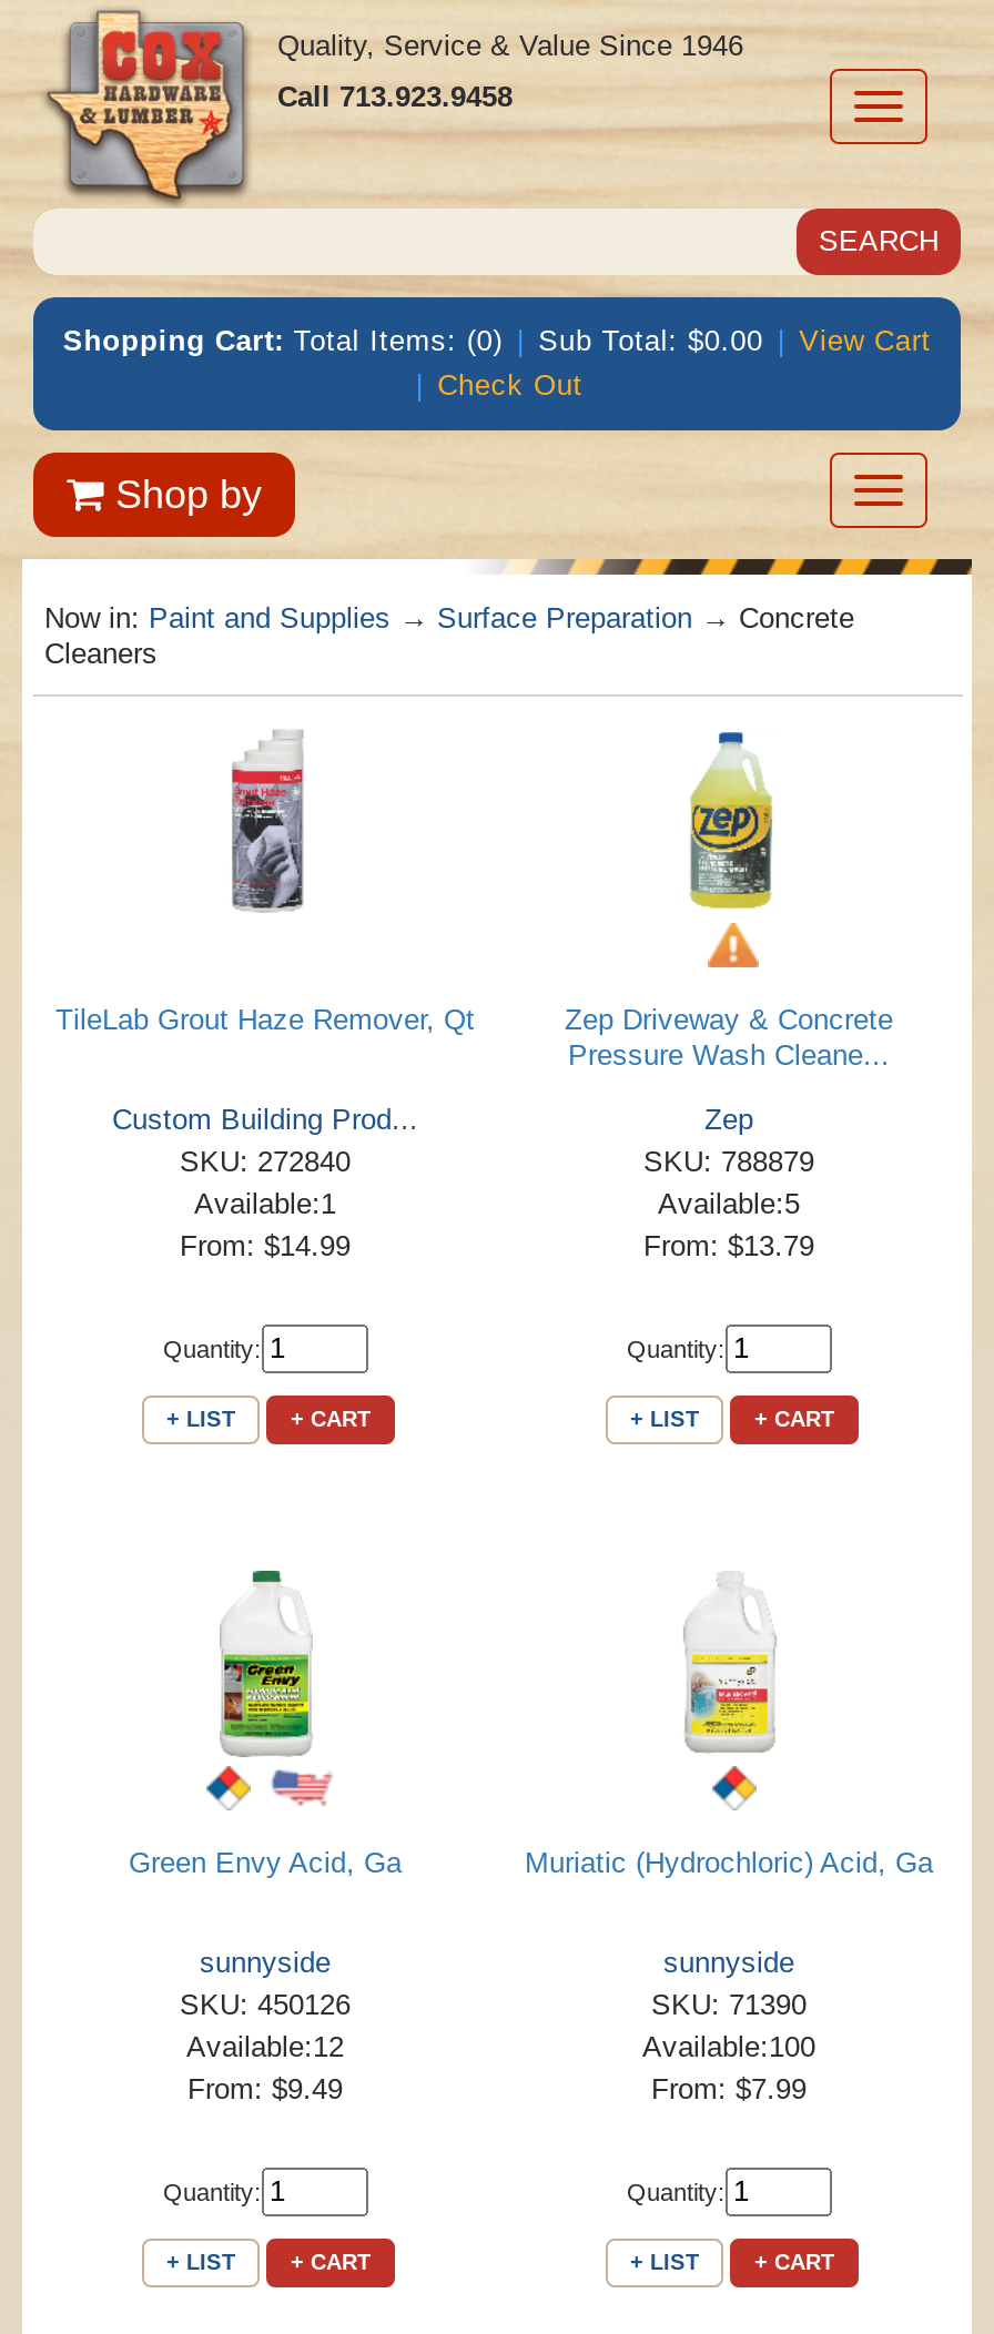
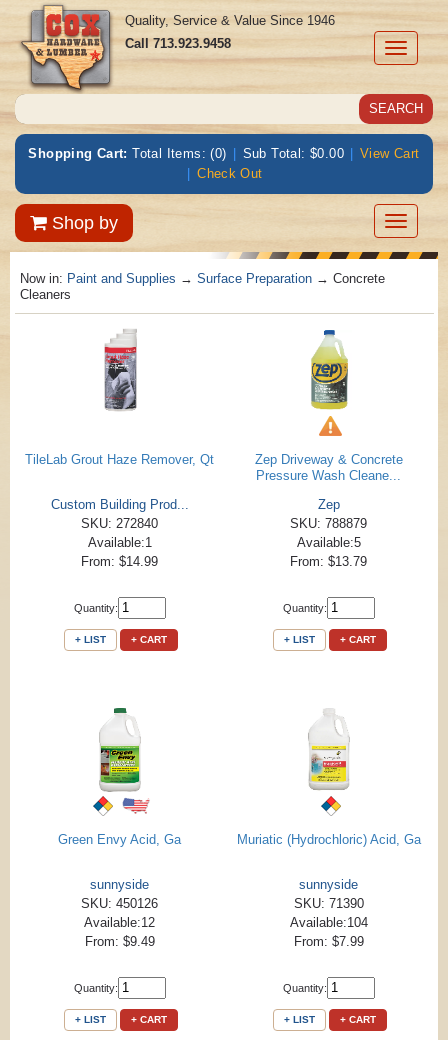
- Available:100
+ Available:104
